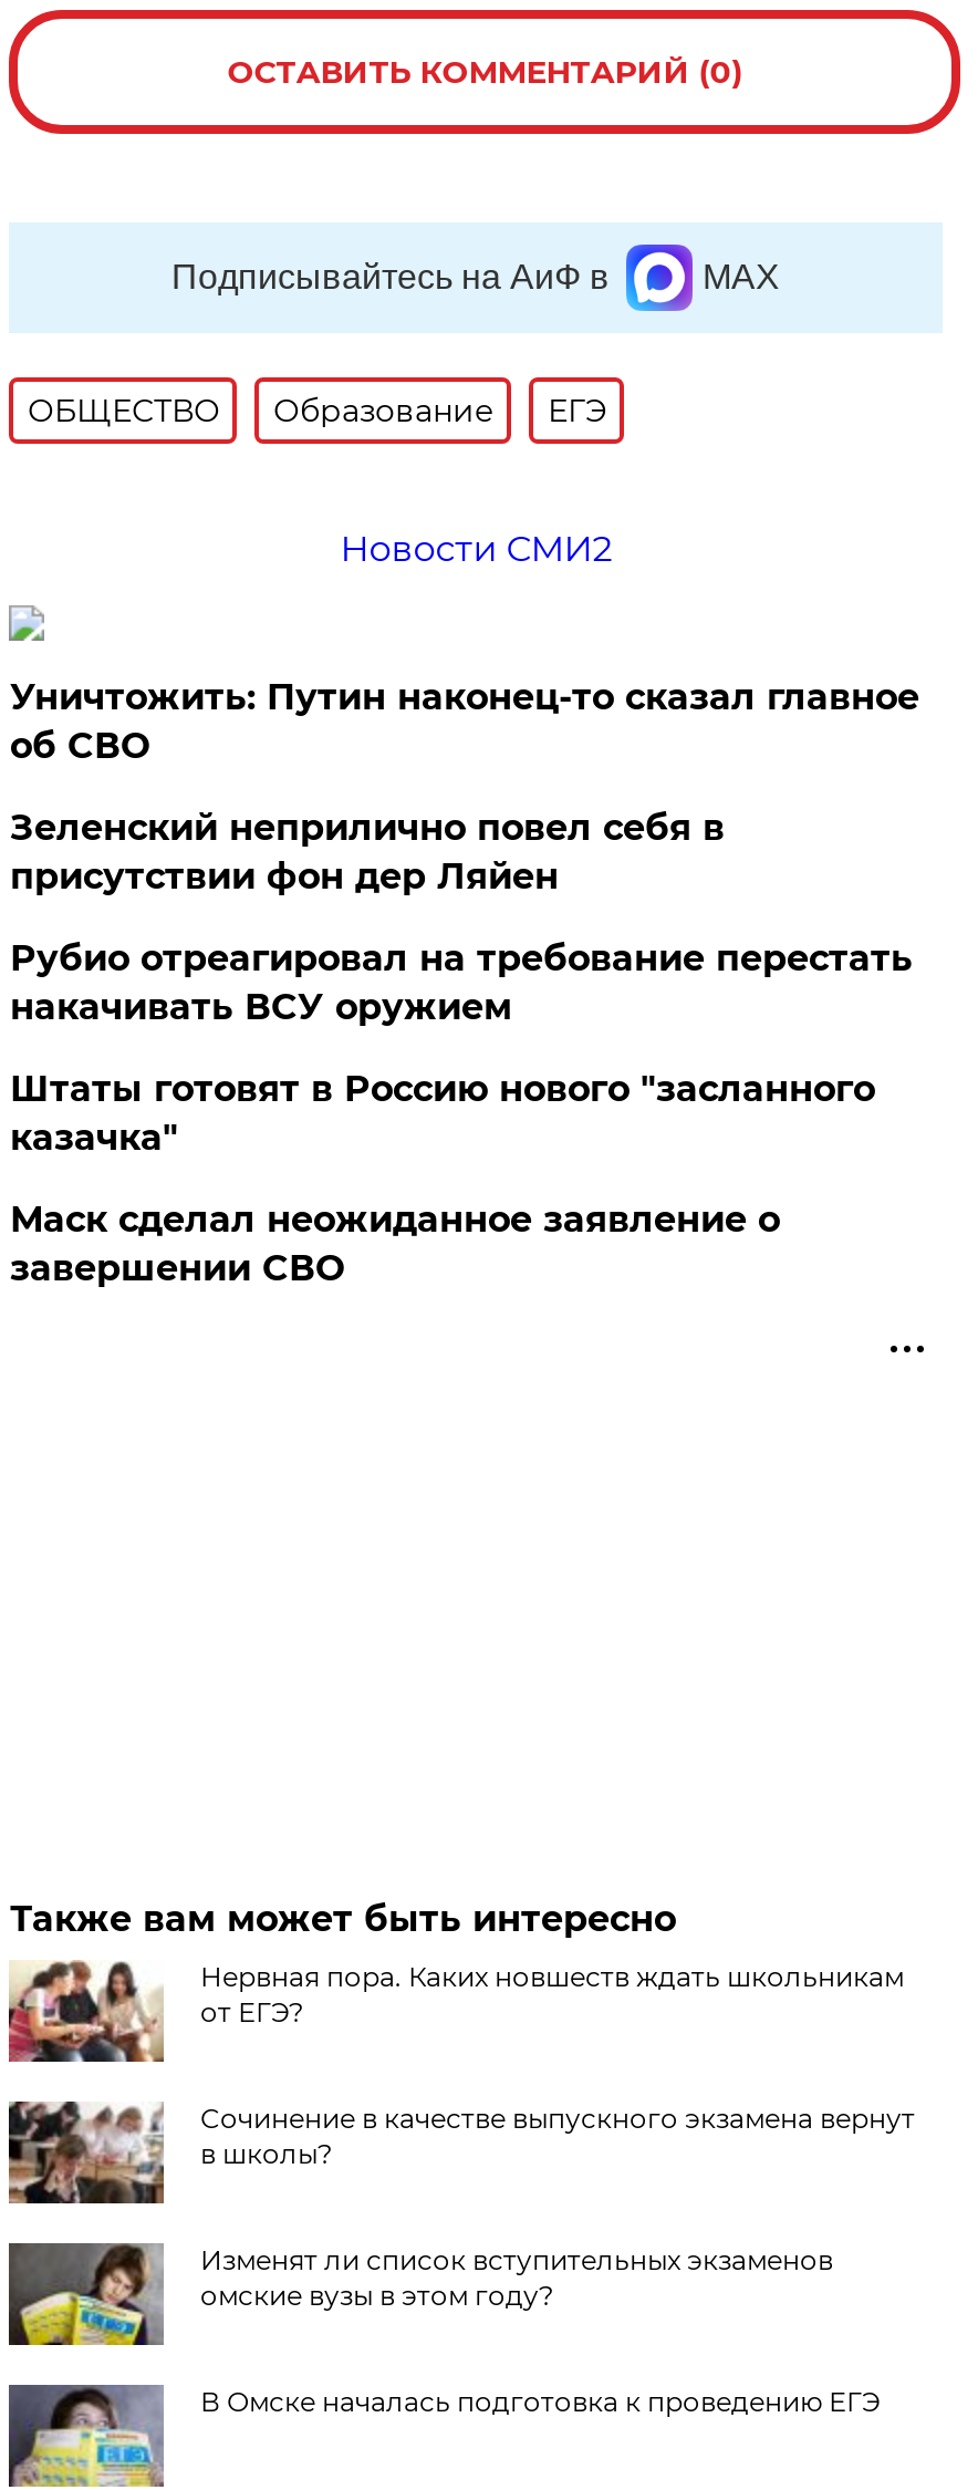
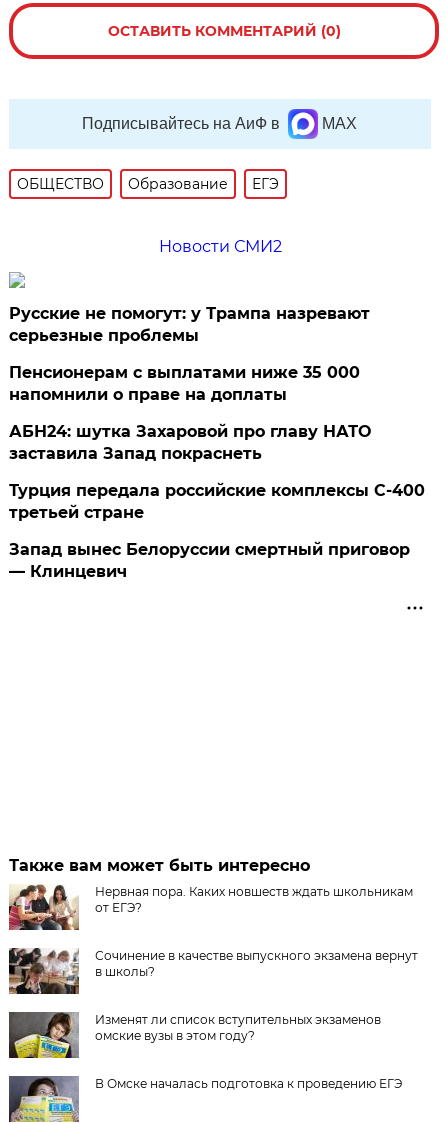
- Уничтожить: Путин наконец-то сказал главное
- об СВО
+ Русские не помогут: у Трампа назревают
+ серьезные проблемы

- Зеленский неприлично повел cебя в
- присутствии фон дер Ляйен
+ Пенсионерам с выплатами ниже 35 000
+ напомнили о праве на доплаты

- Рубио отреагировал на требование перестать
- накачивать ВСУ оружием
+ АБН24: шутка Захаровой про главу НАТО
+ заставила Запад покраснеть

- Штаты готовят в Россию нового "засланного
- казачка"
+ Турция передала российские комплексы С-400
+ третьей стране

- Маск сделал неожиданное заявление о
- завершении СВО
+ Запад вынес Белоруссии смертный приговор
+ — Клинцевич
